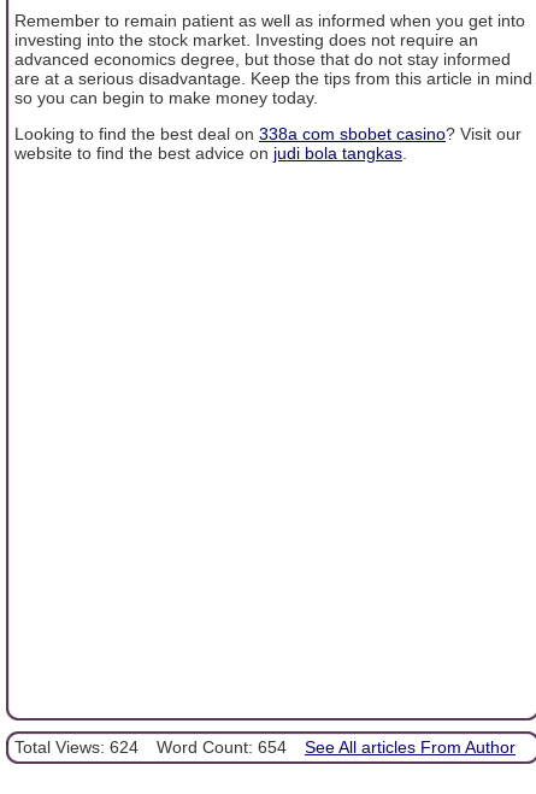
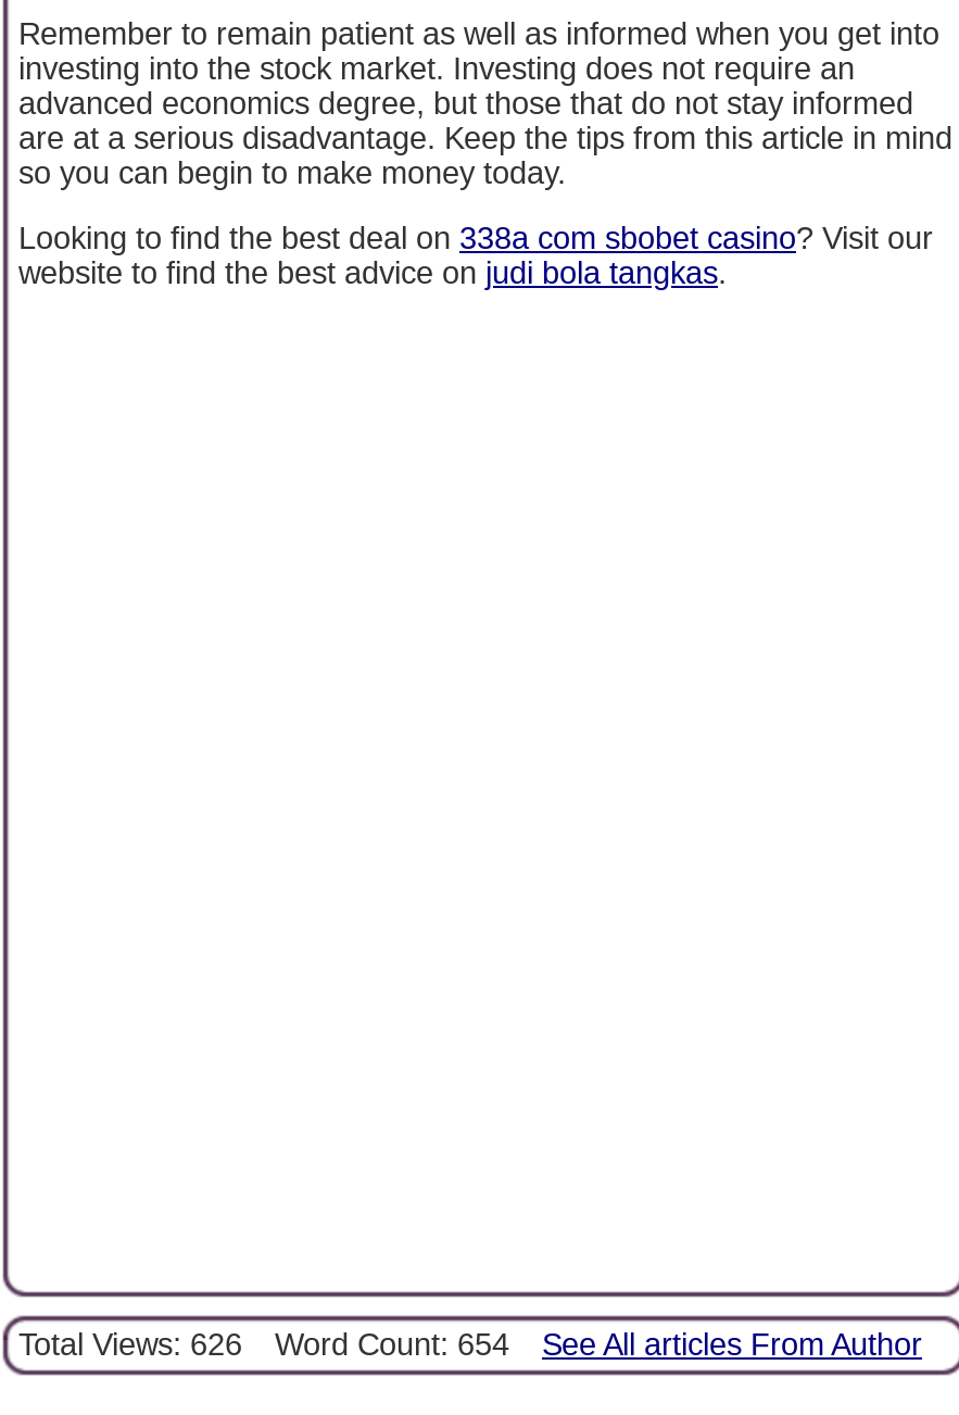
- Total Views: 624 Word Count: 654 See All articles From Author
+ Total Views: 626 Word Count: 654 See All articles From Author
